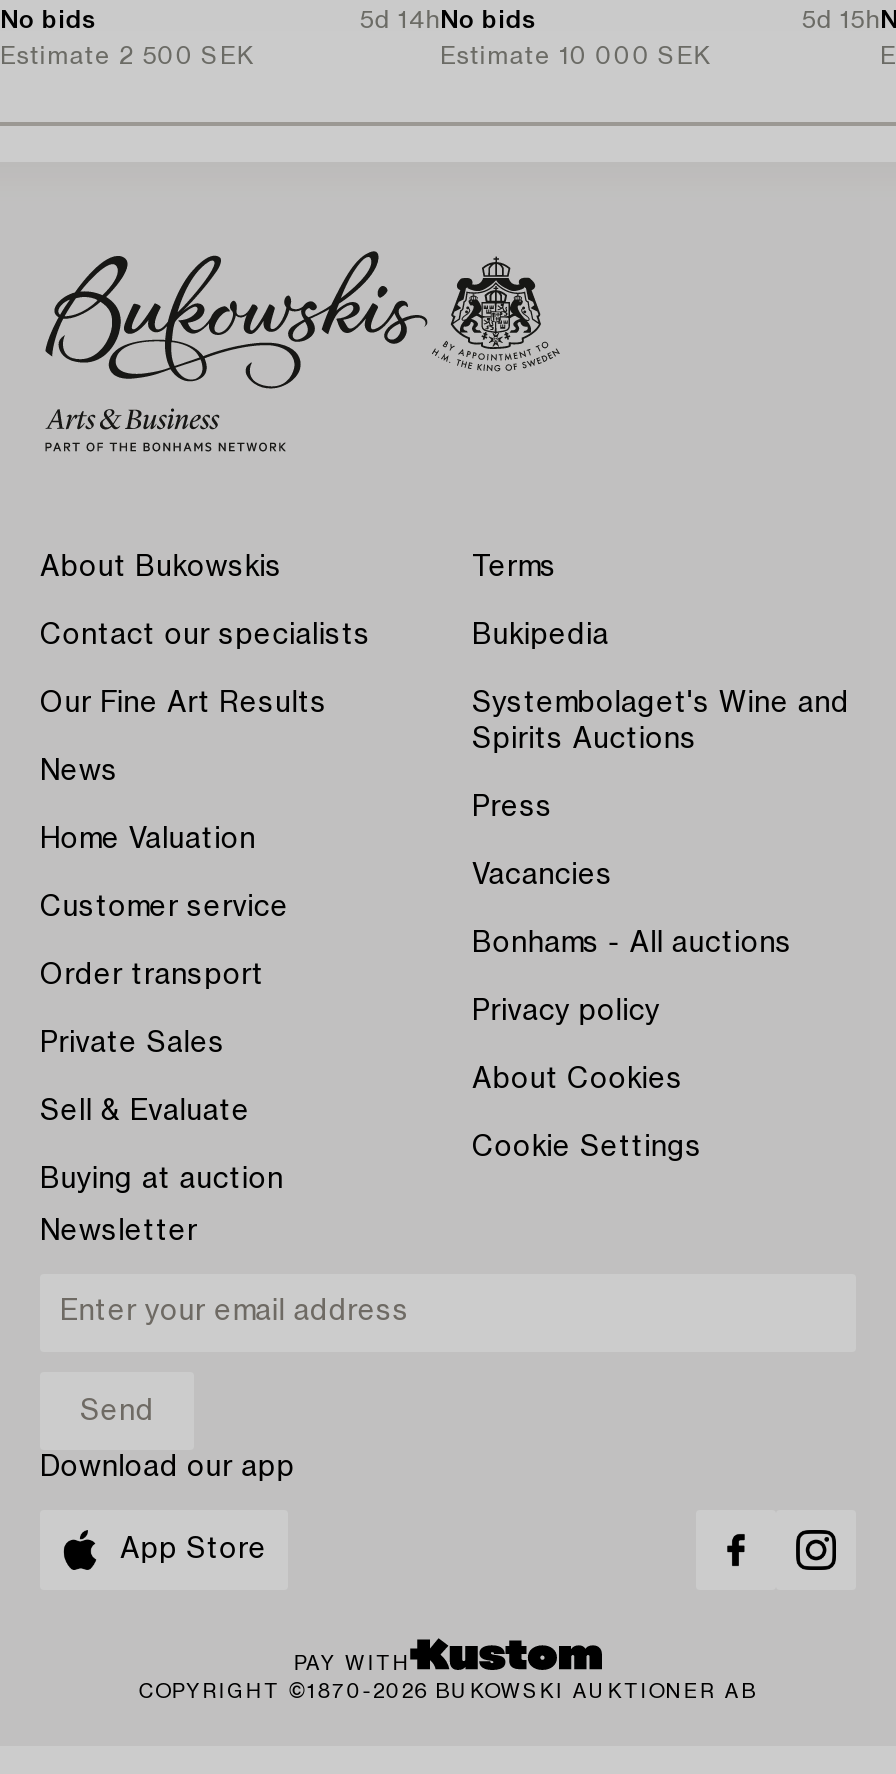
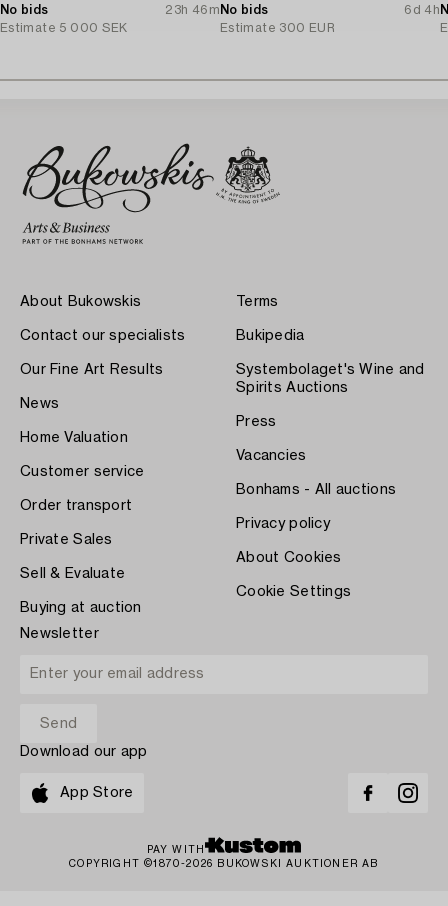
- 5d 14h No bids
+ 23h 46m No bids

- 5d 15h
+ 6d 4h

- Estimate 2 500 SEK
+ Estimate 5 000 SEK

- Estimate 10 000 SEK
+ Estimate 300 EUR
